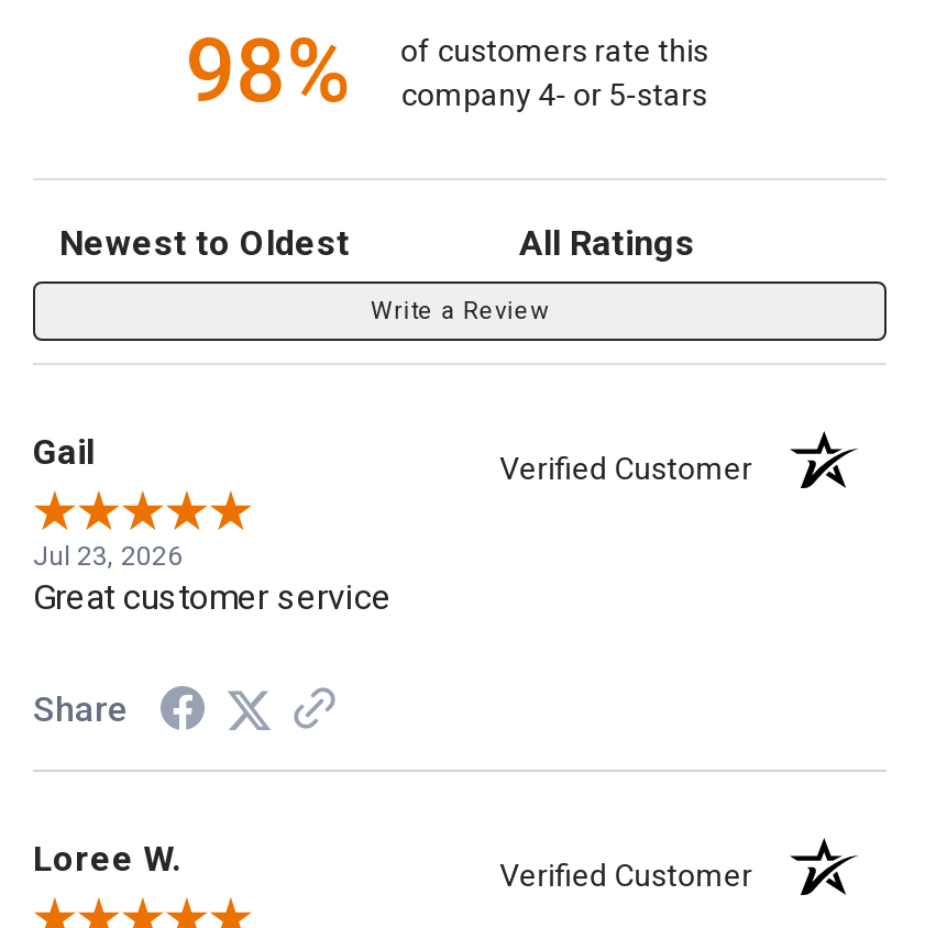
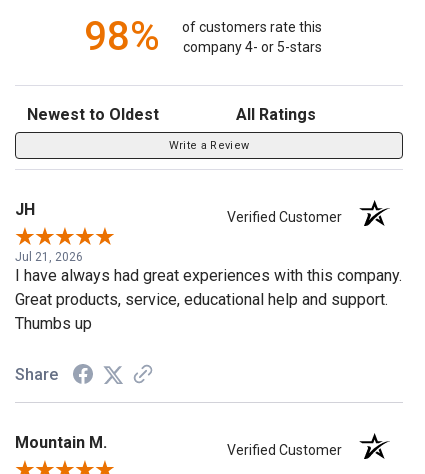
- Gail
+ JH

- Jul 23, 2026
- Great customer service
+ Jul 21, 2026
+ I have always had great experiences with this company.
+ Great products, service, educational help and support.
+ Thumbs up

- Loree W.
+ Mountain M.
